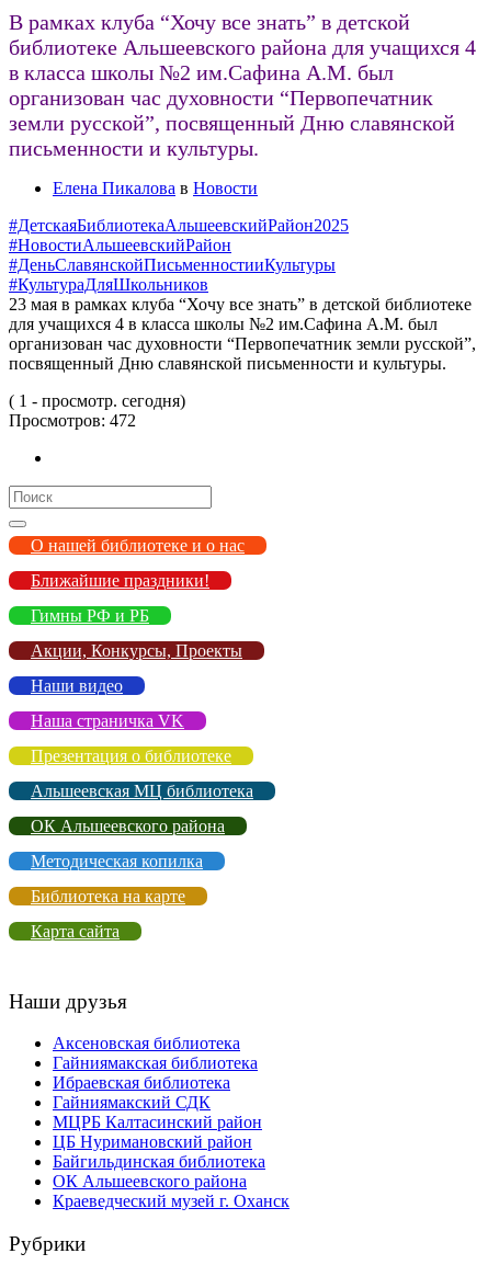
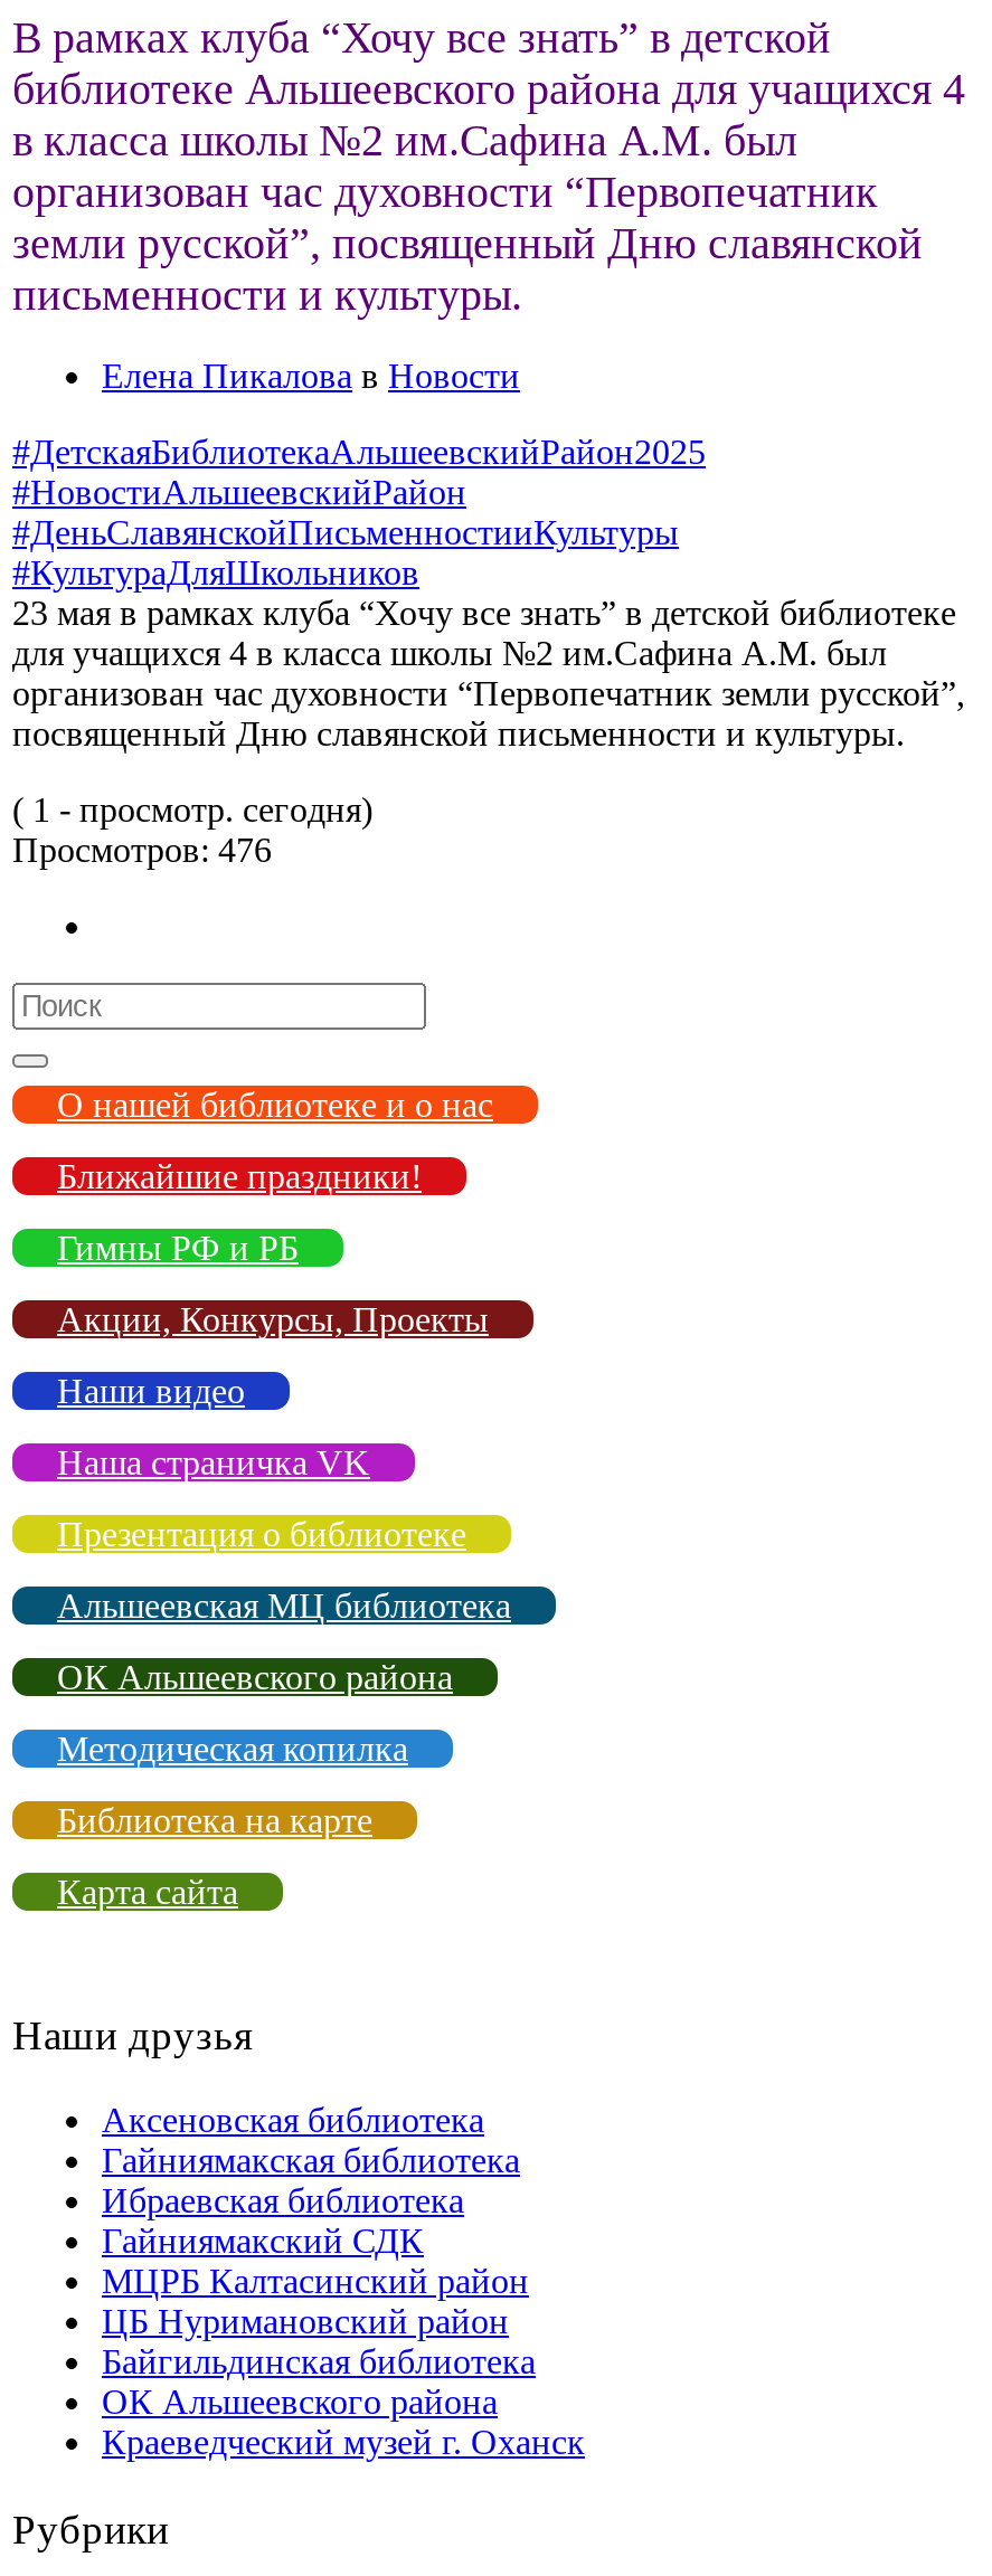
- Просмотров: 472
+ Просмотров: 476
